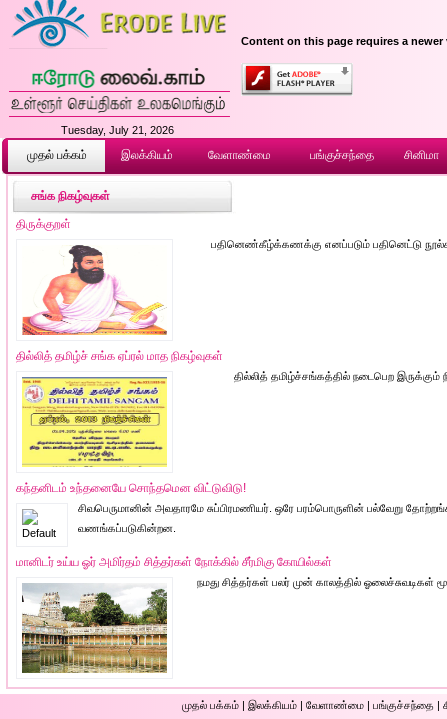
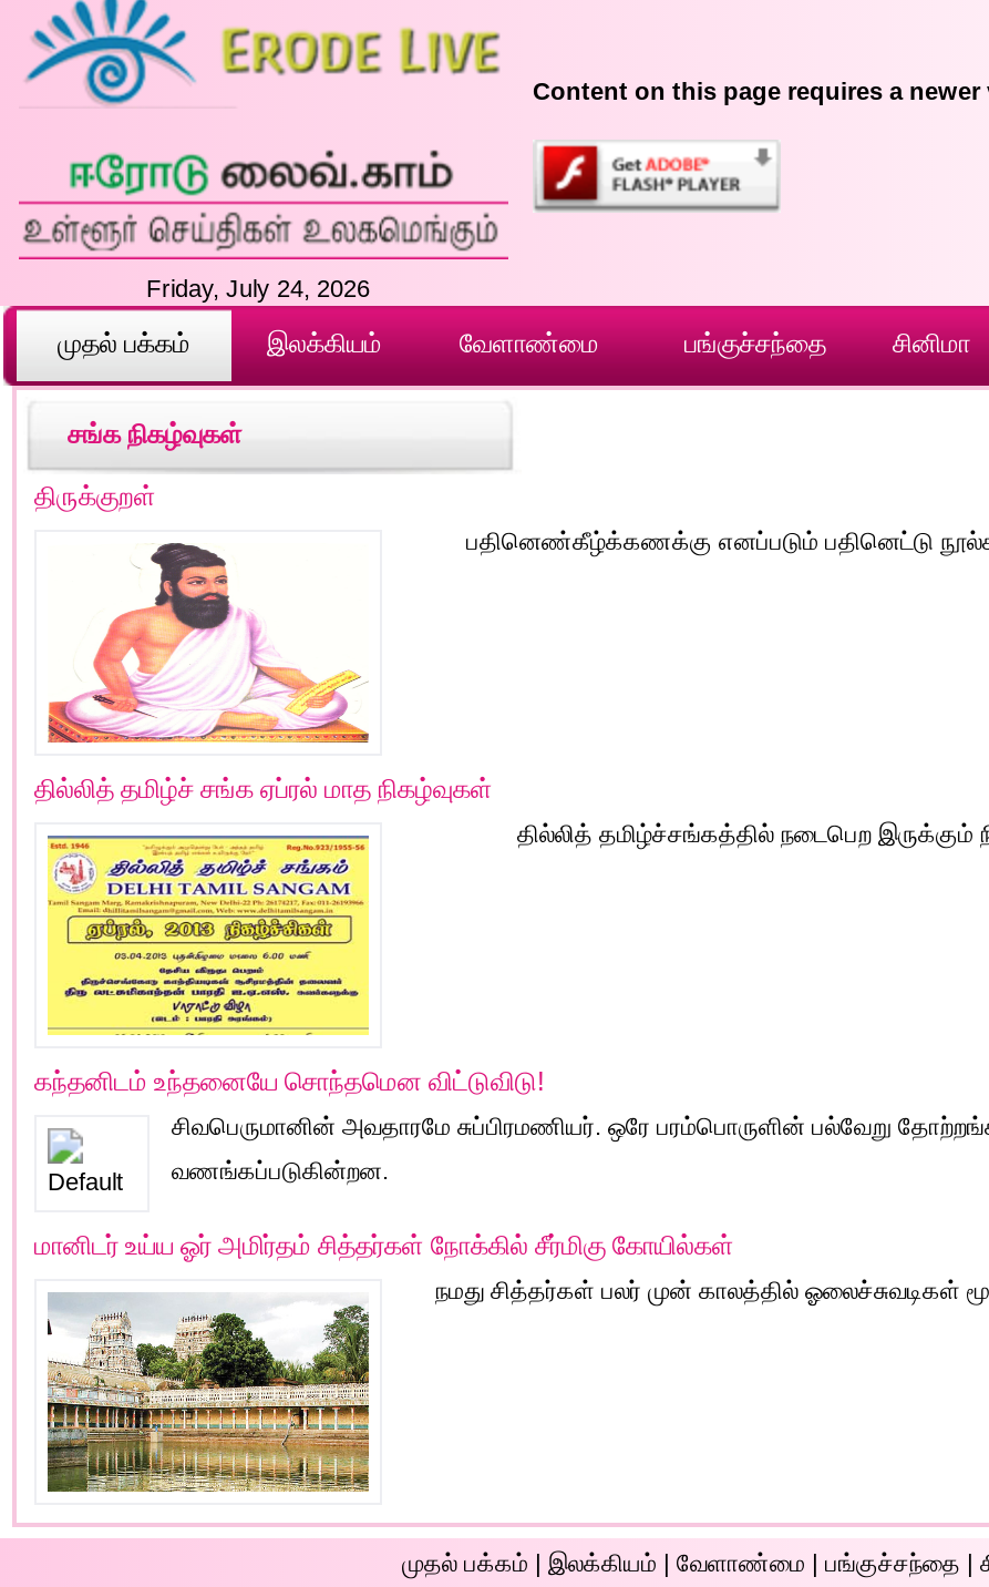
- Tuesday, July 21, 2026
+ Friday, July 24, 2026
